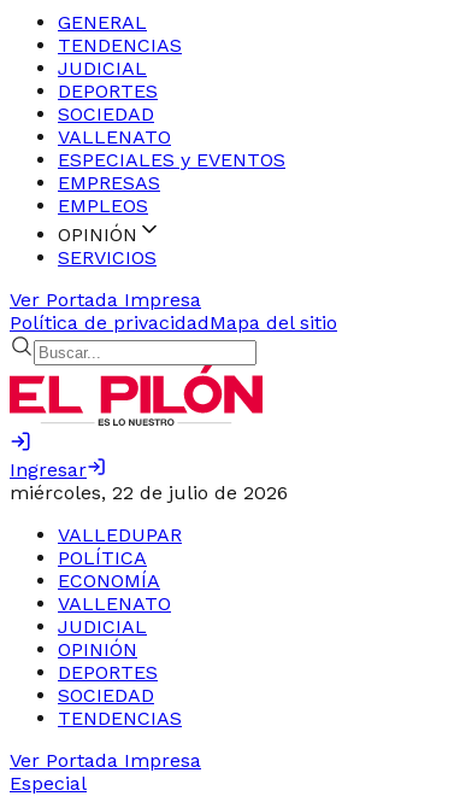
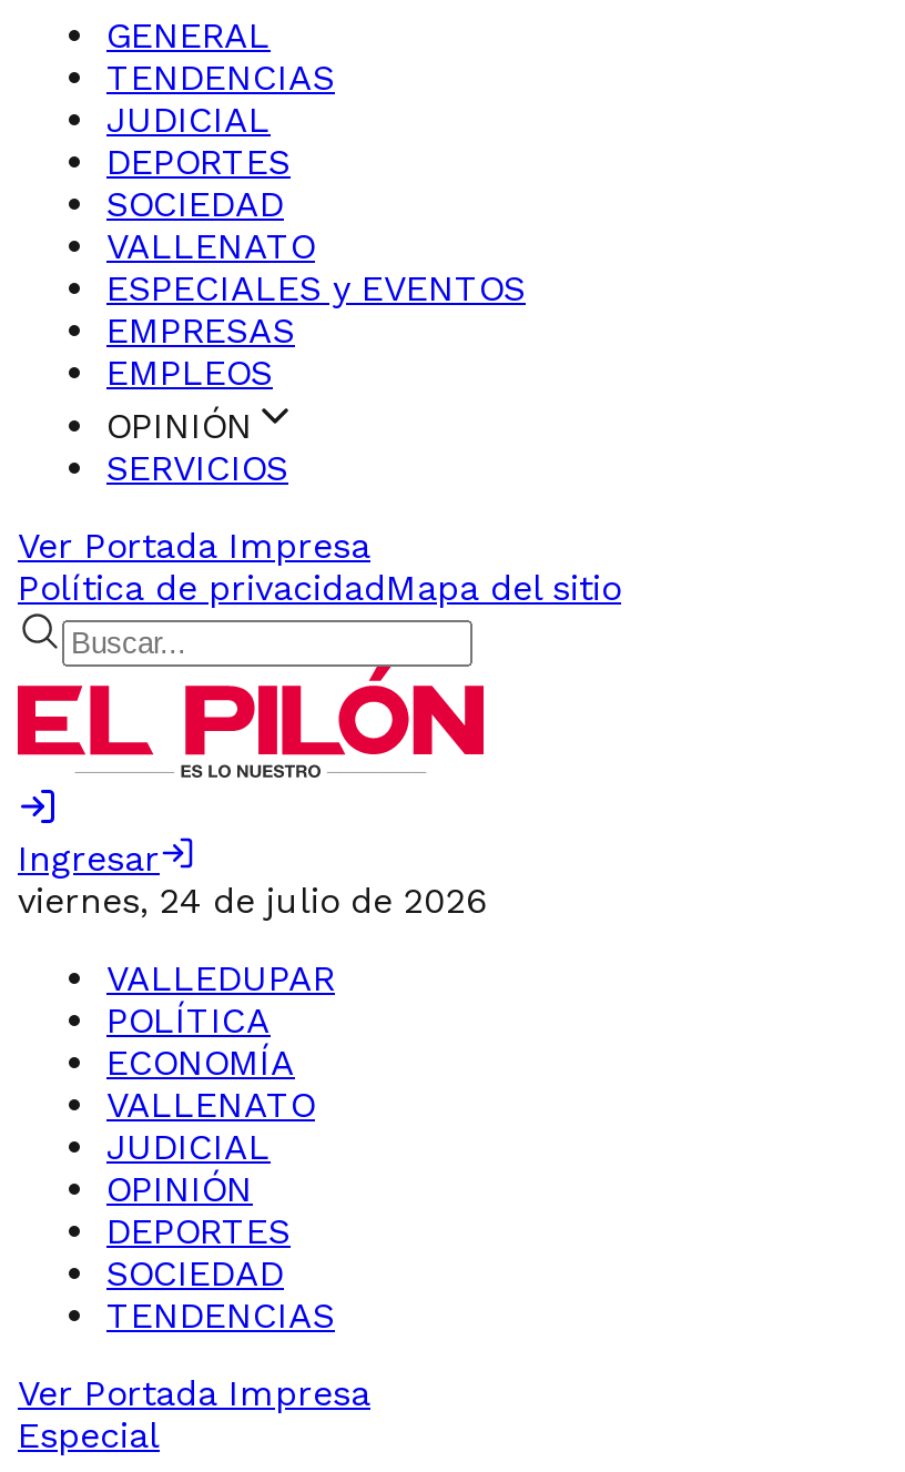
- miércoles, 22 de julio de 2026
+ viernes, 24 de julio de 2026
